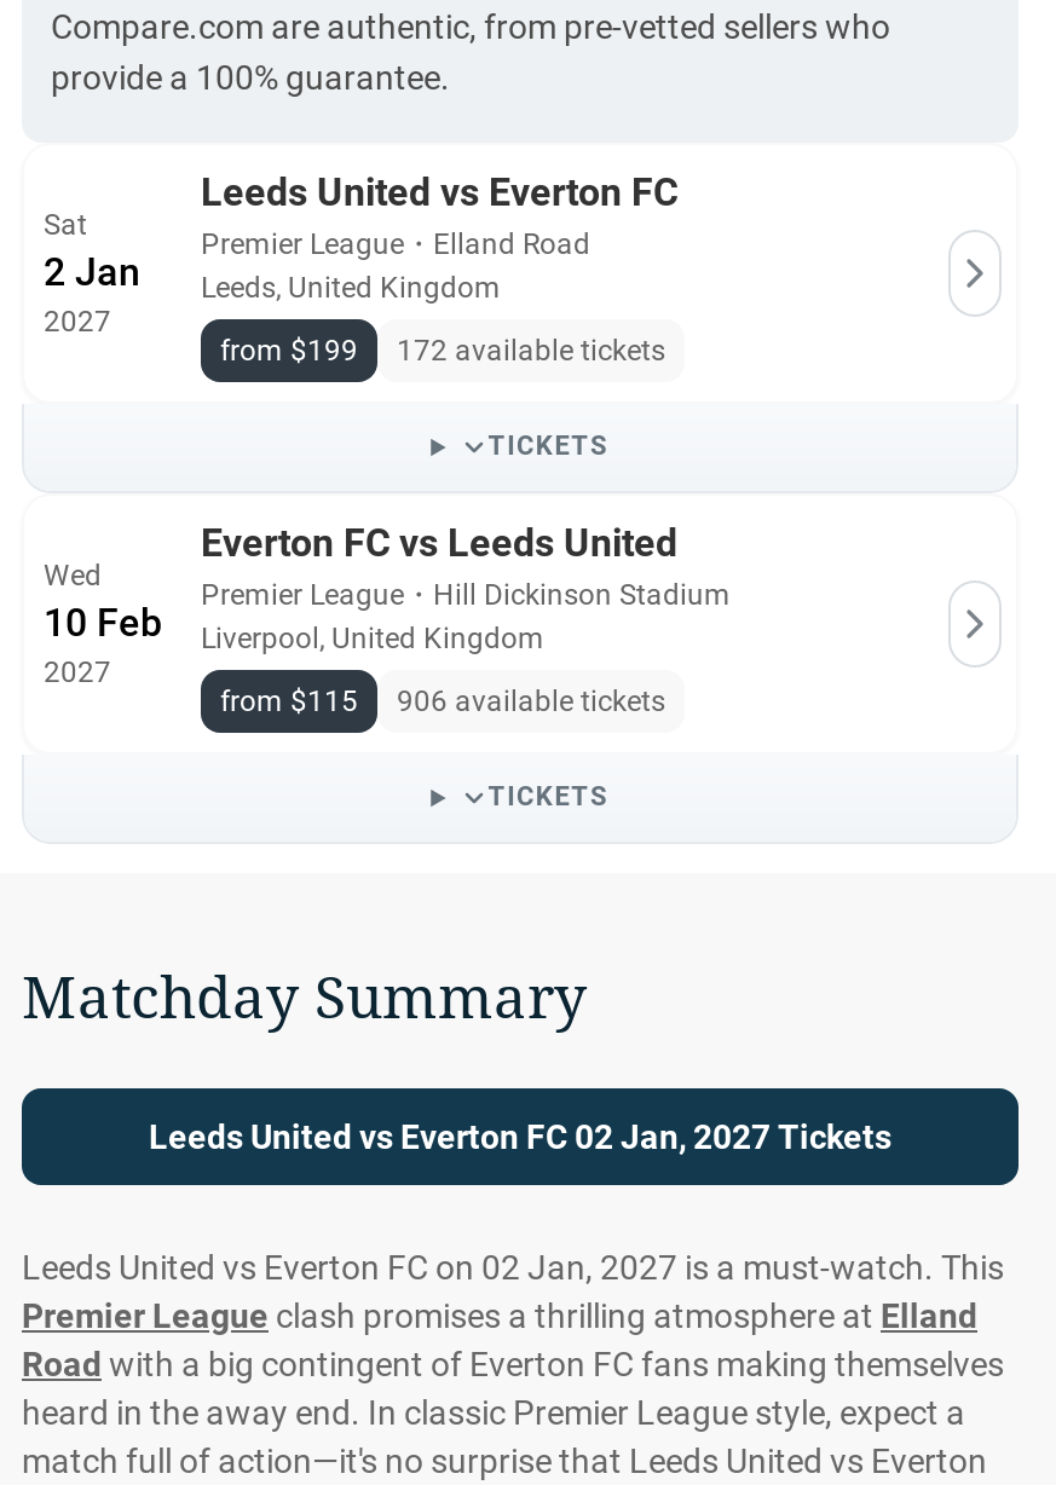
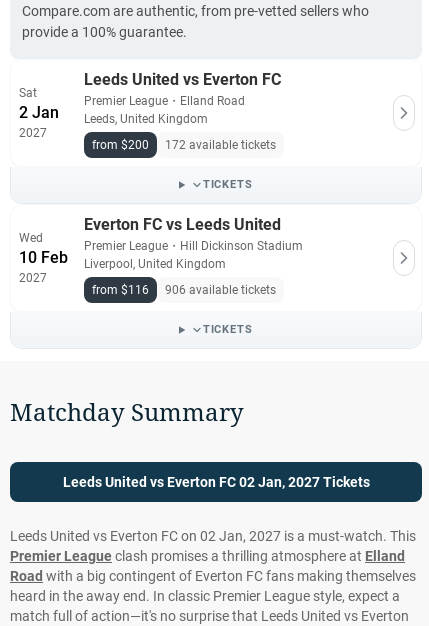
- from $199 172 available tickets
+ from $200 172 available tickets

- from $115 906 available tickets
+ from $116 906 available tickets
